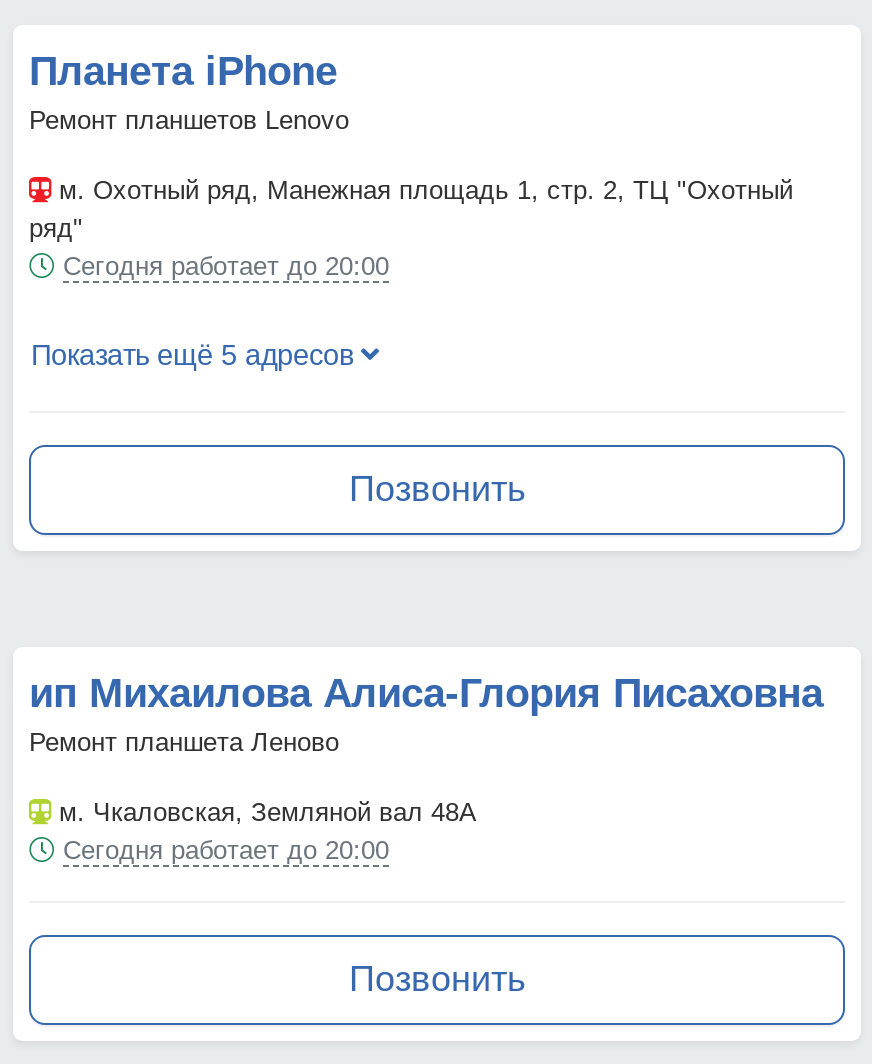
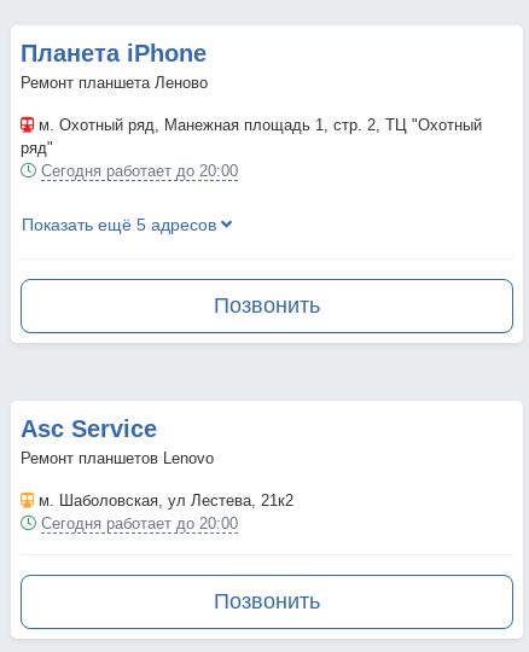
moved down: Ремонт планшетов Lenovo

- ип Михаилова Алиса-Глория Писаховна
+ Asc Service

moved up: Ремонт планшета Леново

- м. Чкаловская, Земляной вал 48А
+ м. Шаболовская, ул Лестева, 21к2
